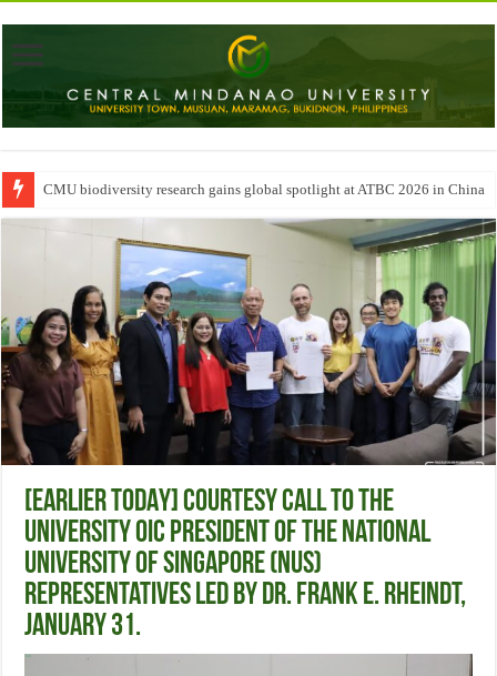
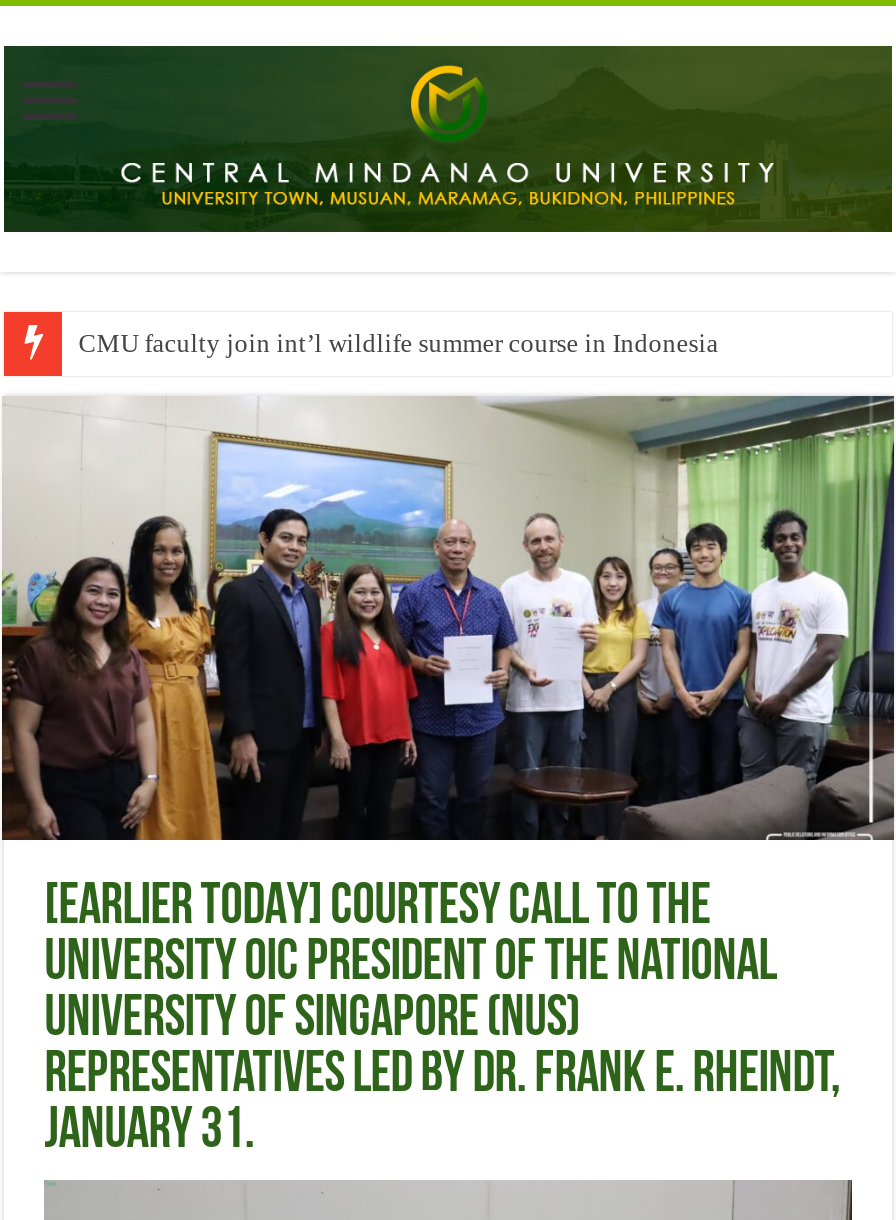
- CMU biodiversity research gains global spotlight at ATBC 2026 in China
+ CMU faculty join int’l wildlife summer course in Indonesia
